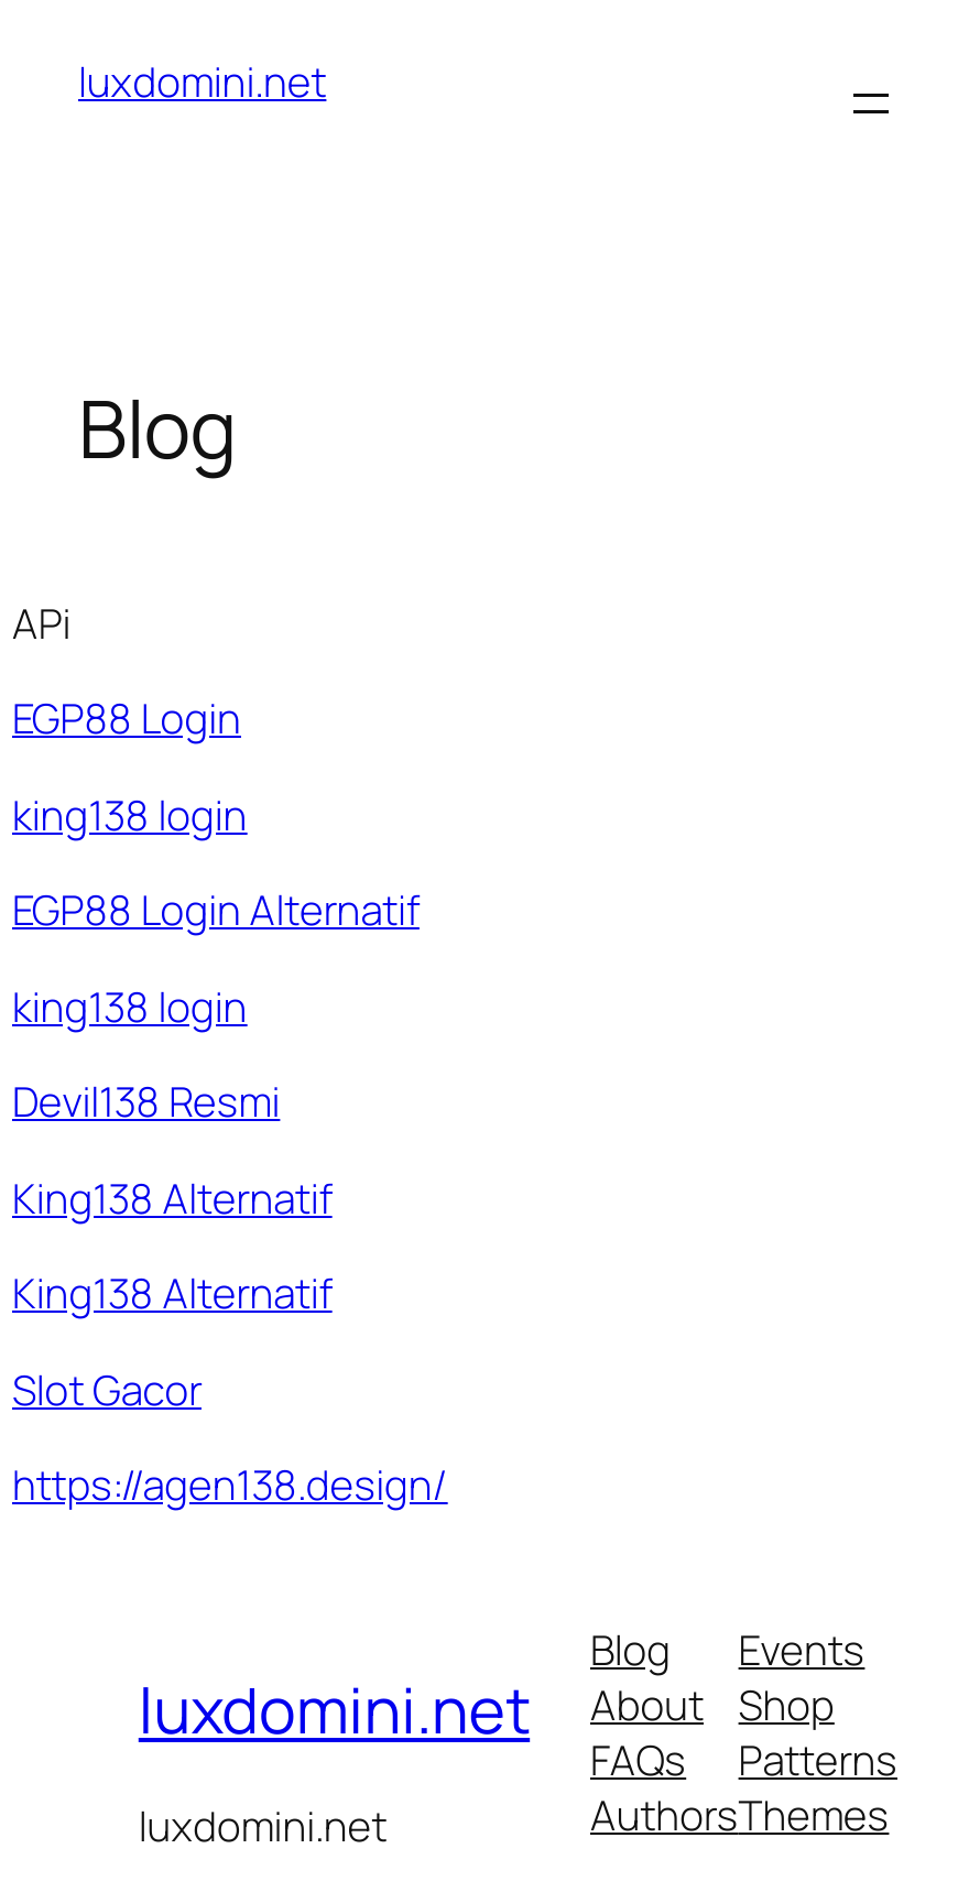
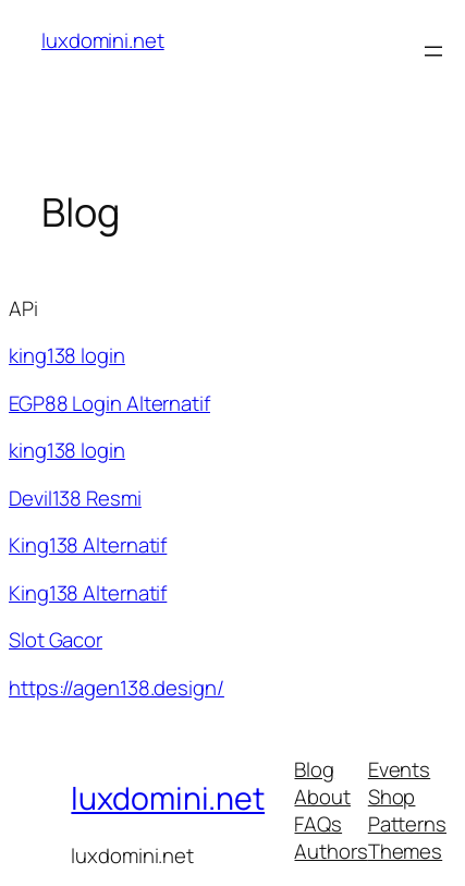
- EGP88 Login
